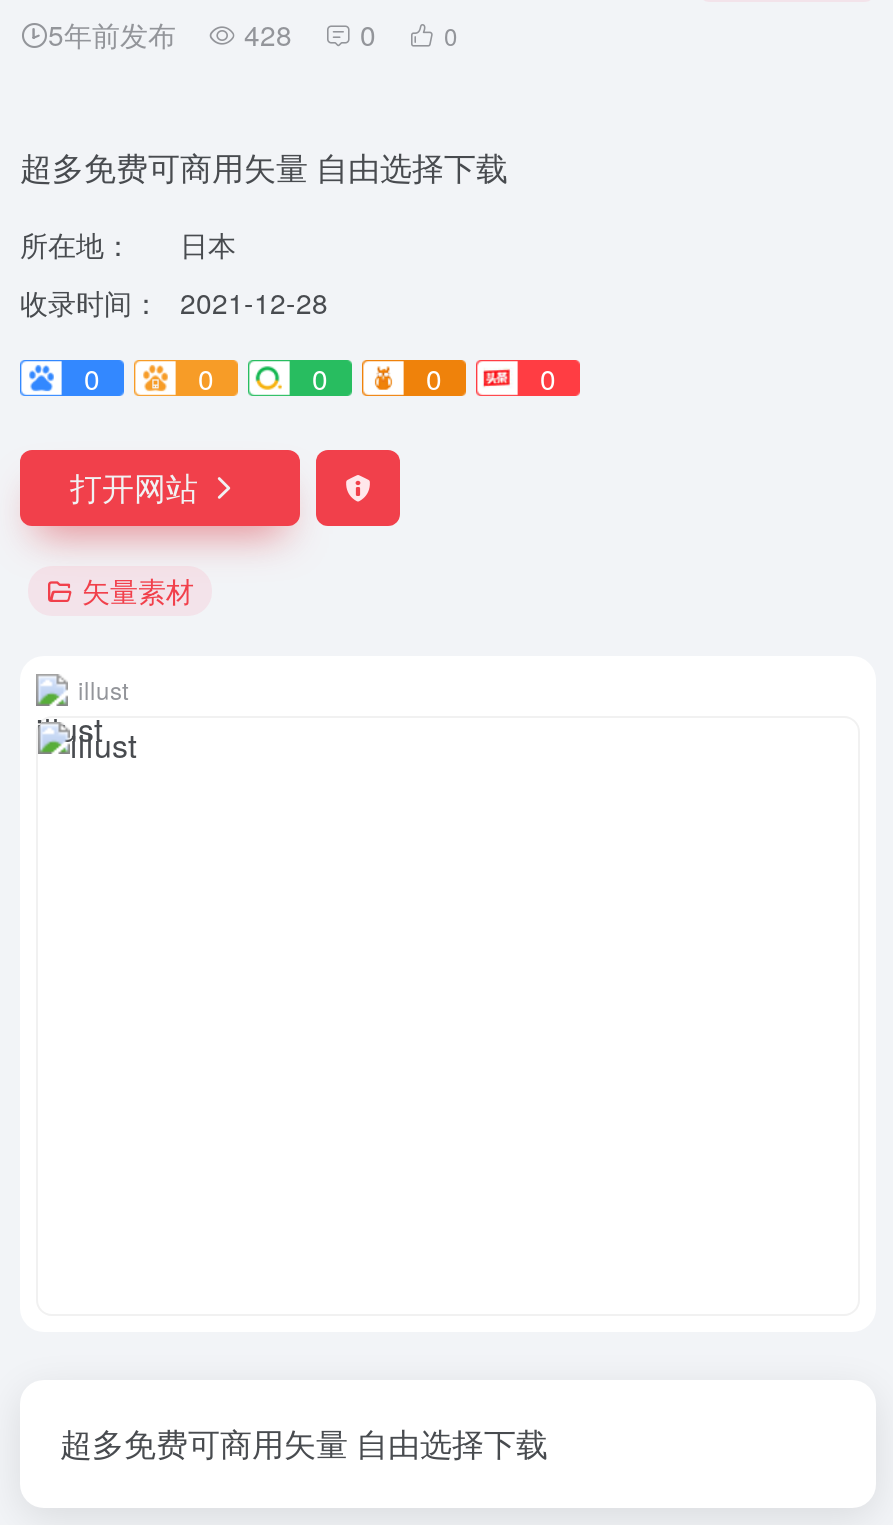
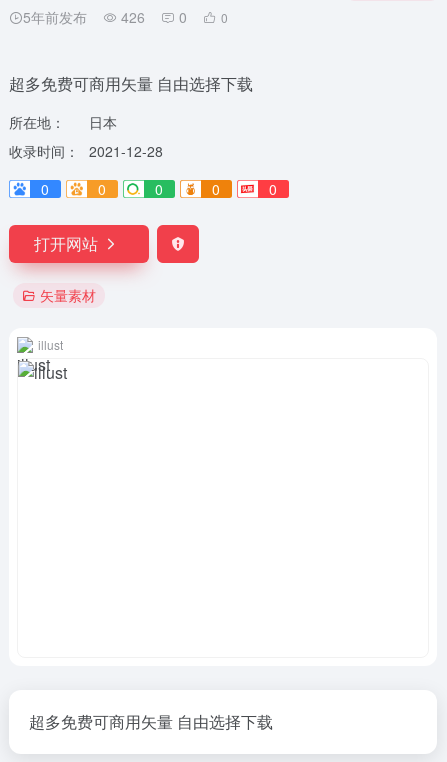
- 5年前发布 428 0 0
+ 5年前发布 426 0 0
